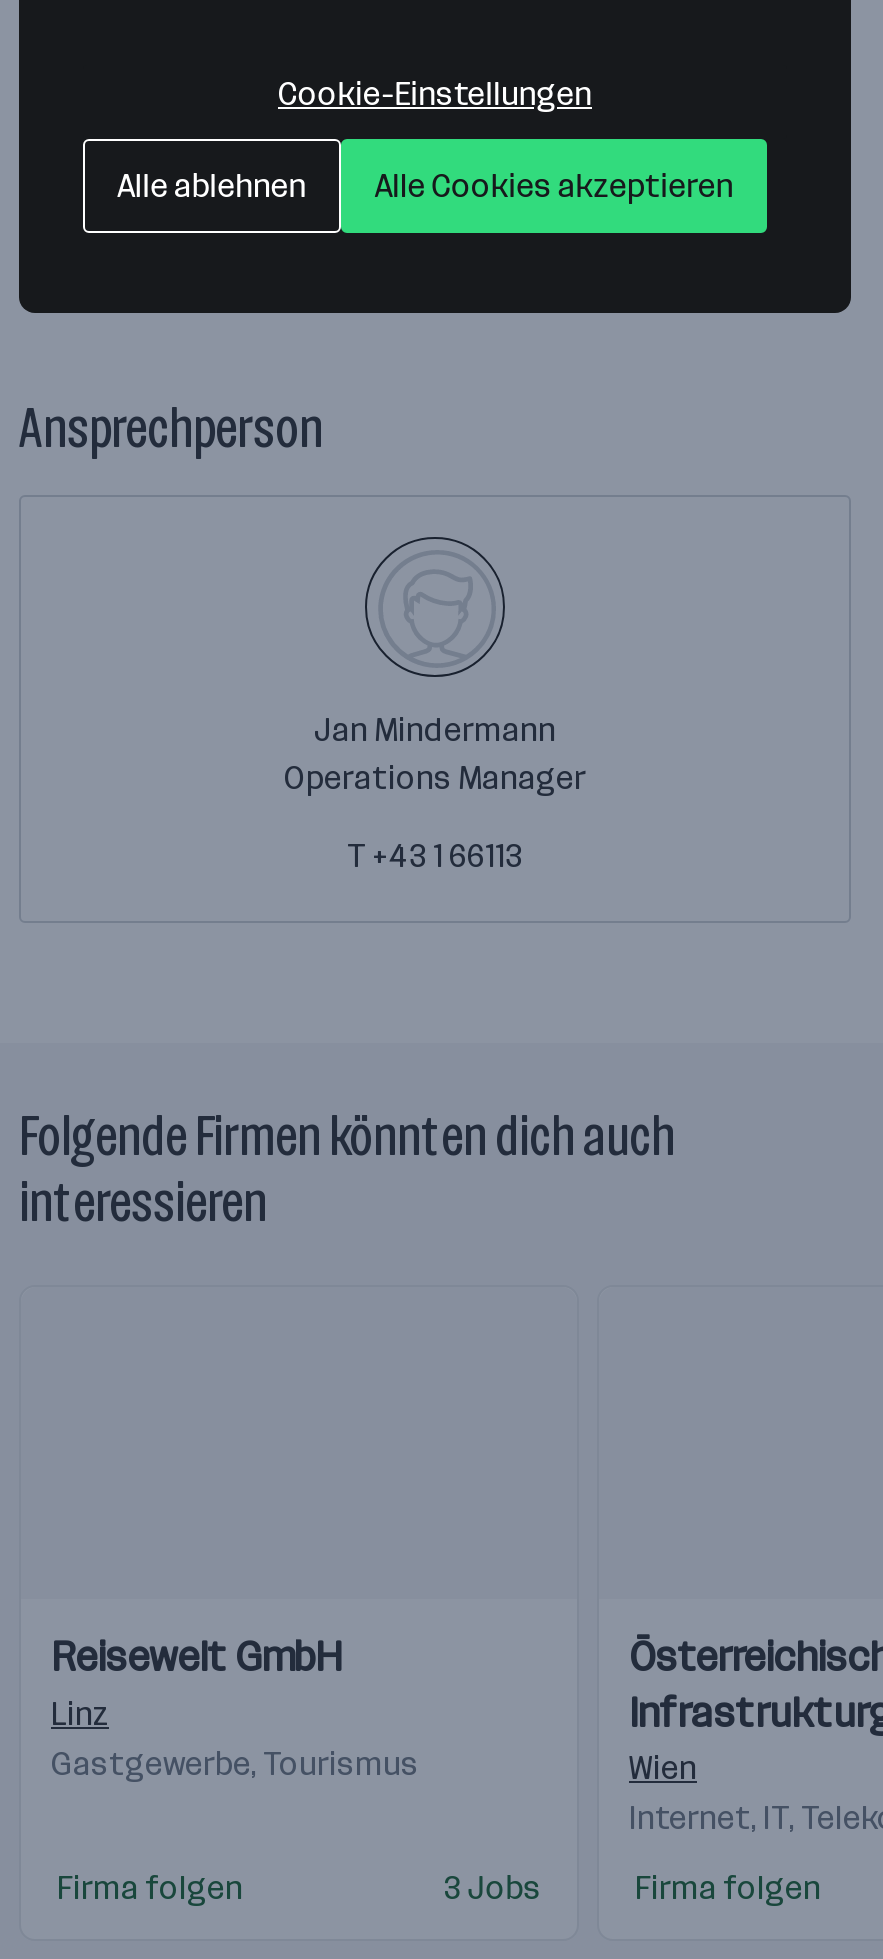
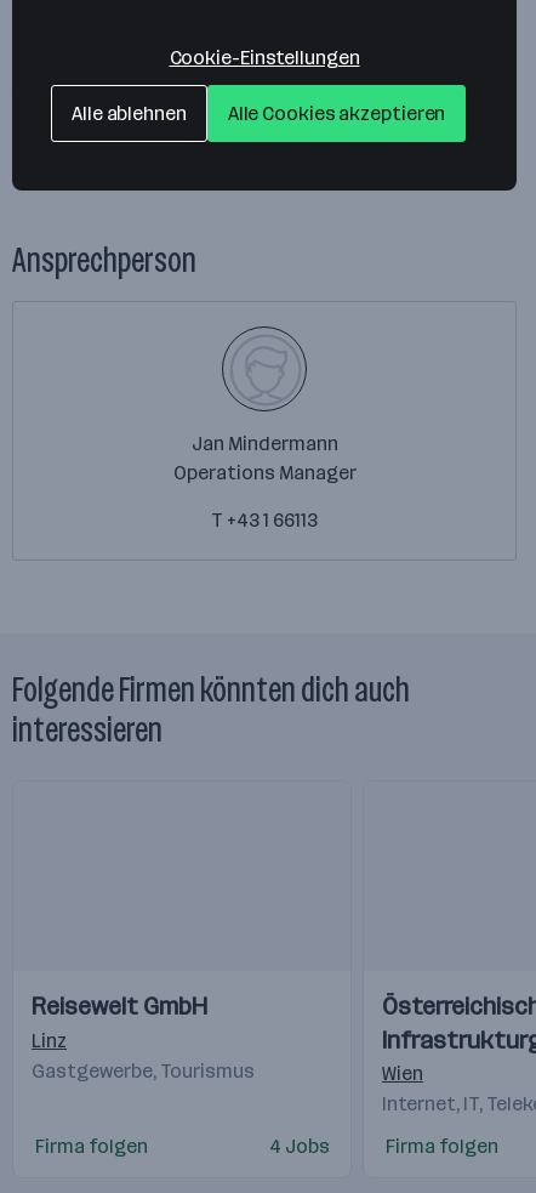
- 3 Jobs
+ 4 Jobs
